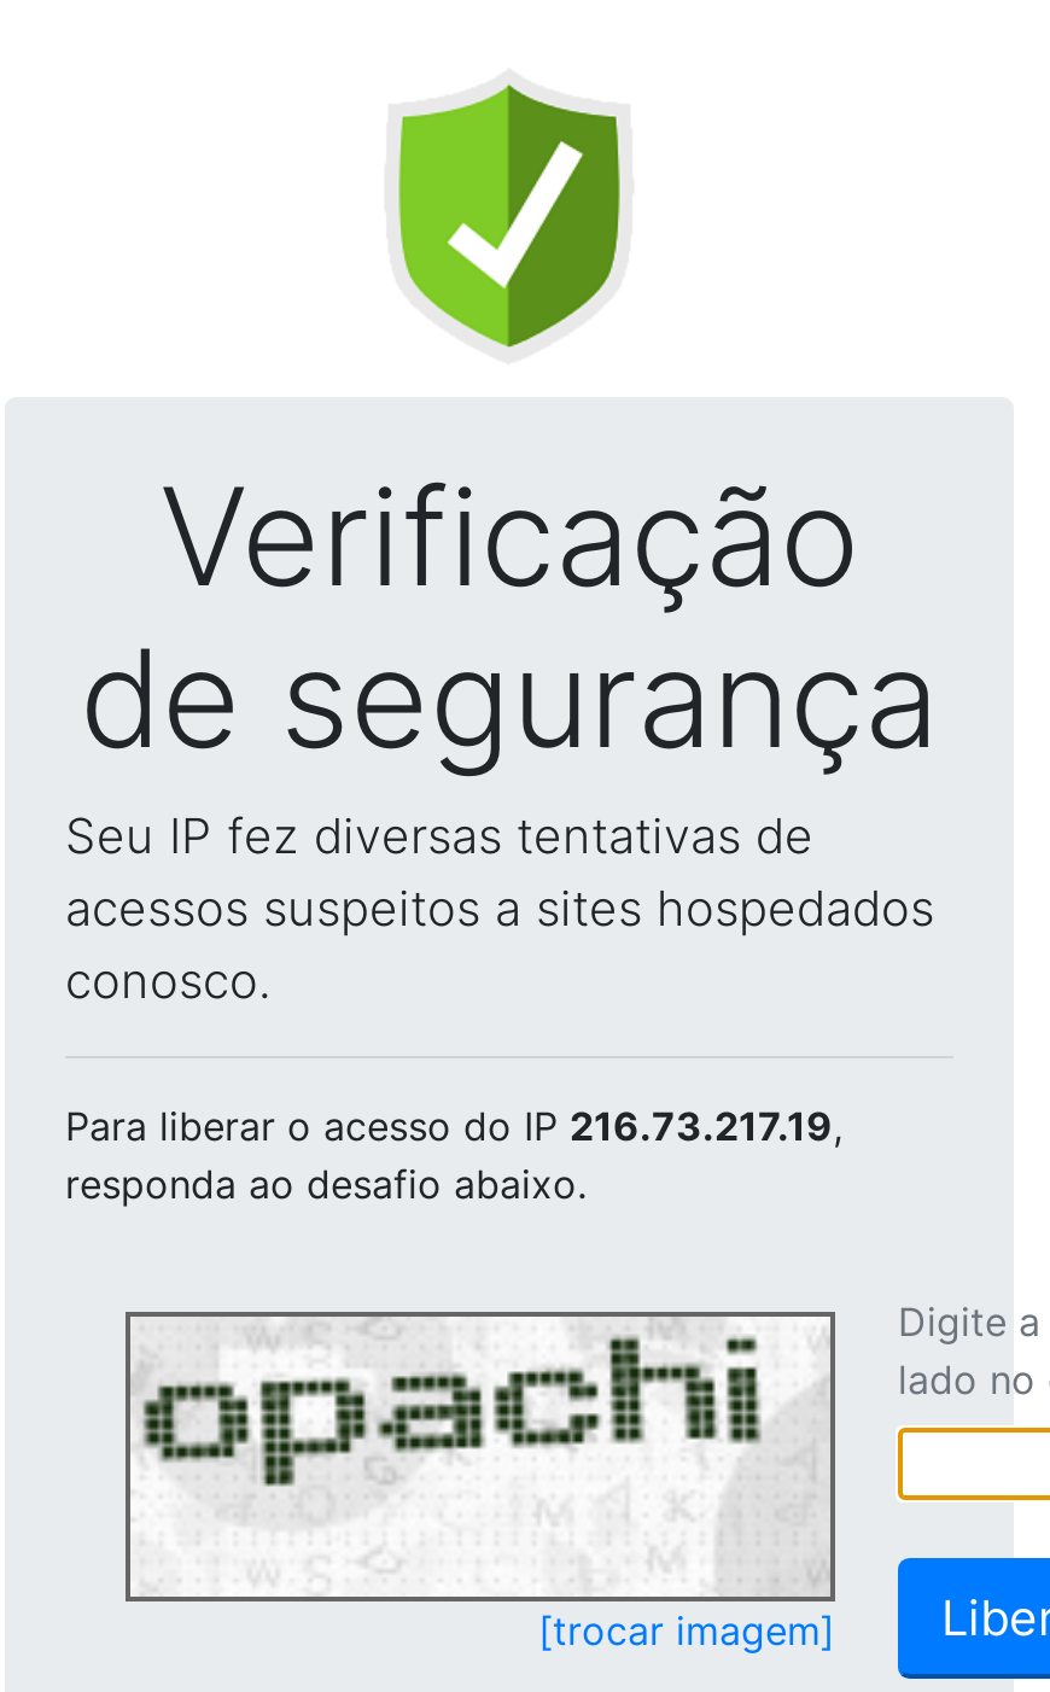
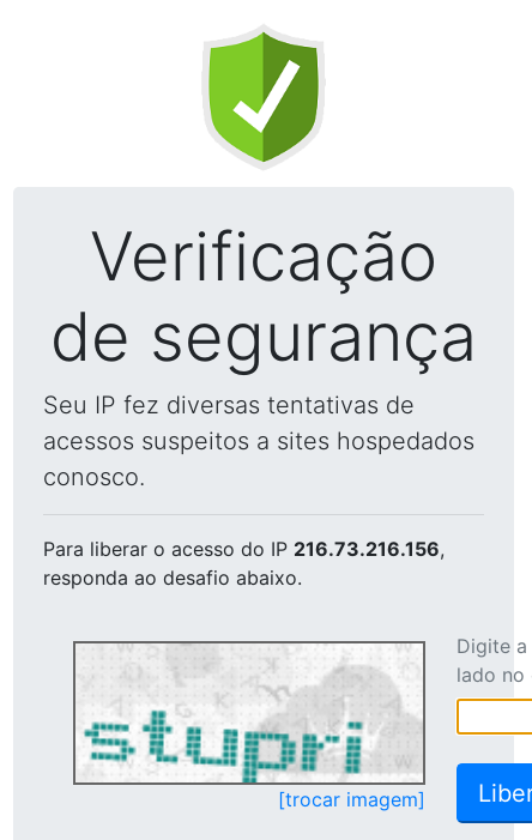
- Para liberar o acesso do IP 216.73.217.19,
+ Para liberar o acesso do IP 216.73.216.156,

- [image]
+ [image]
